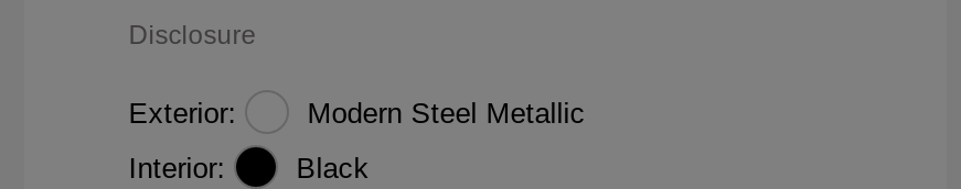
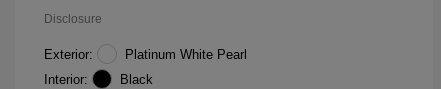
- Modern Steel Metallic
+ Platinum White Pearl
